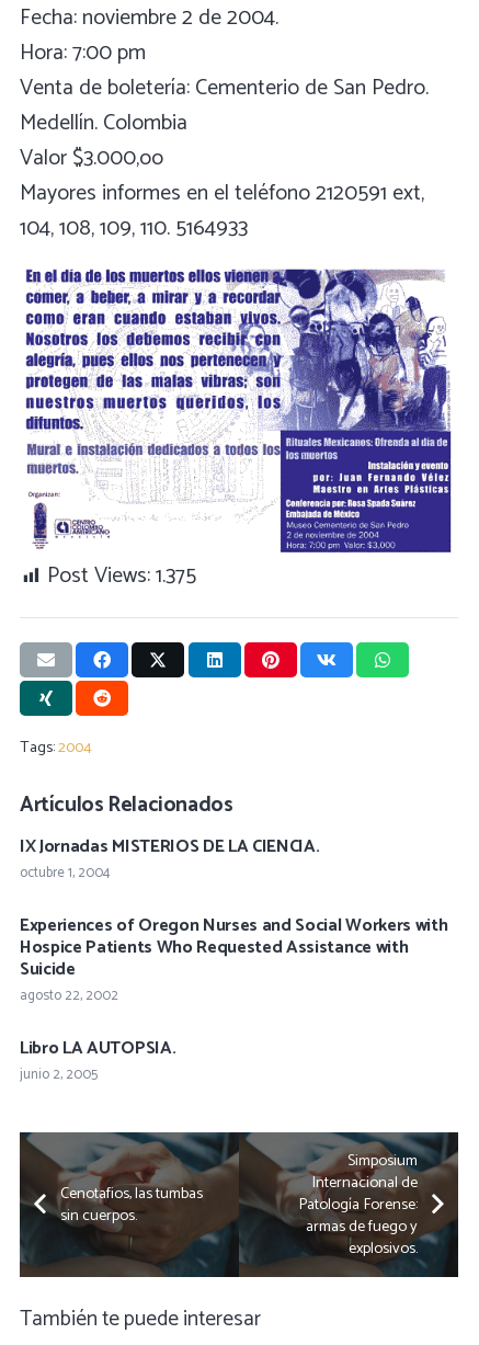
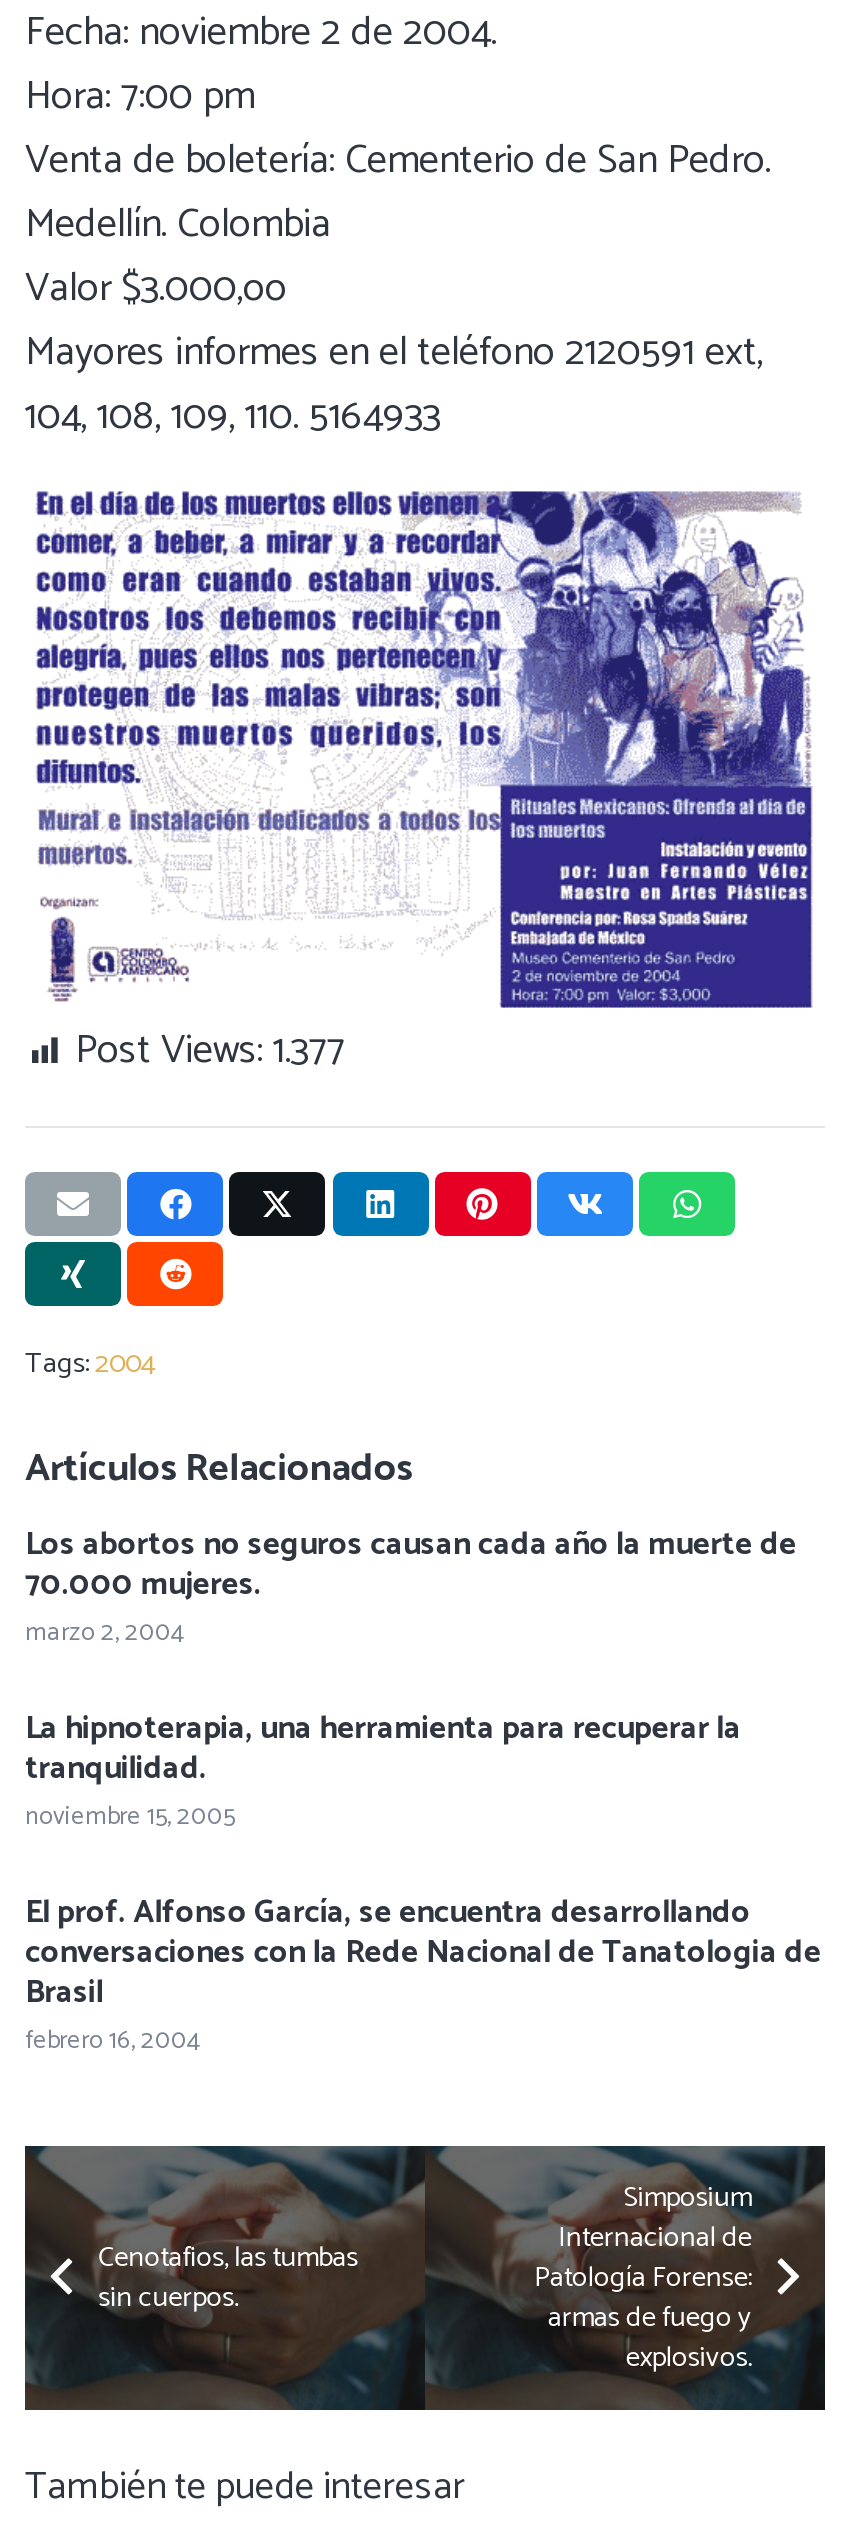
- Post Views: 1.375
+ Post Views: 1.377

- IX Jornadas MISTERIOS DE LA CIENCIA.
- octubre 1, 2004
+ Los abortos no seguros causan cada año la muerte de
+ 70.000 mujeres.
+ marzo 2, 2004

- Experiences of Oregon Nurses and Social Workers with
- Hospice Patients Who Requested Assistance with
- Suicide
- agosto 22, 2002
+ La hipnoterapia, una herramienta para recuperar la
+ tranquilidad.
+ noviembre 15, 2005

- Libro LA AUTOPSIA.
- junio 2, 2005
+ El prof. Alfonso García, se encuentra desarrollando
+ conversaciones con la Rede Nacional de Tanatologia de
+ Brasil
+ febrero 16, 2004
